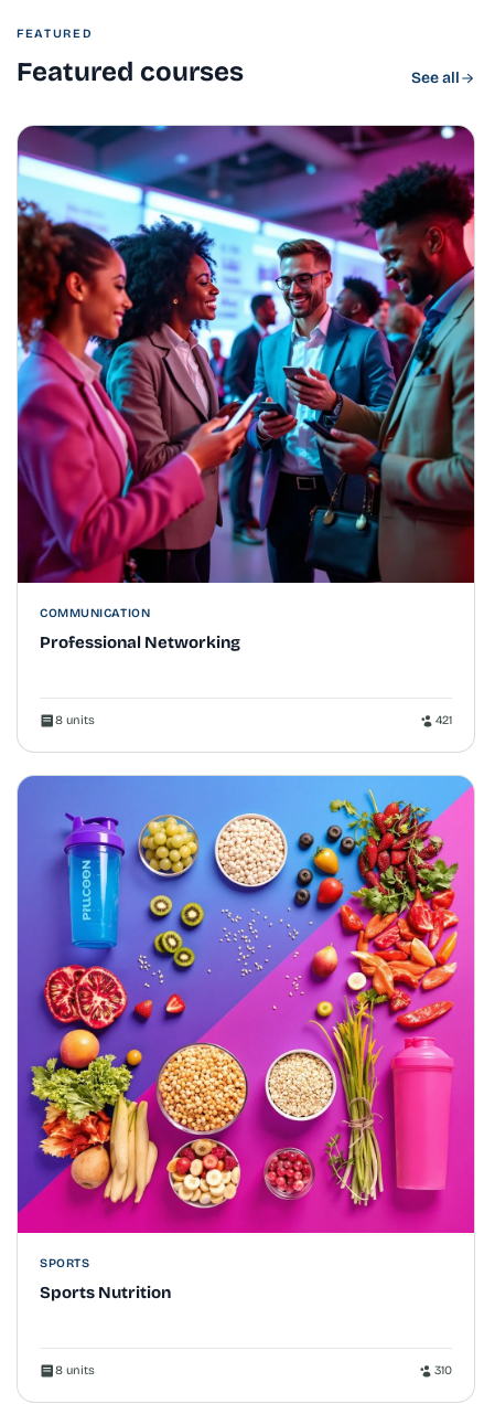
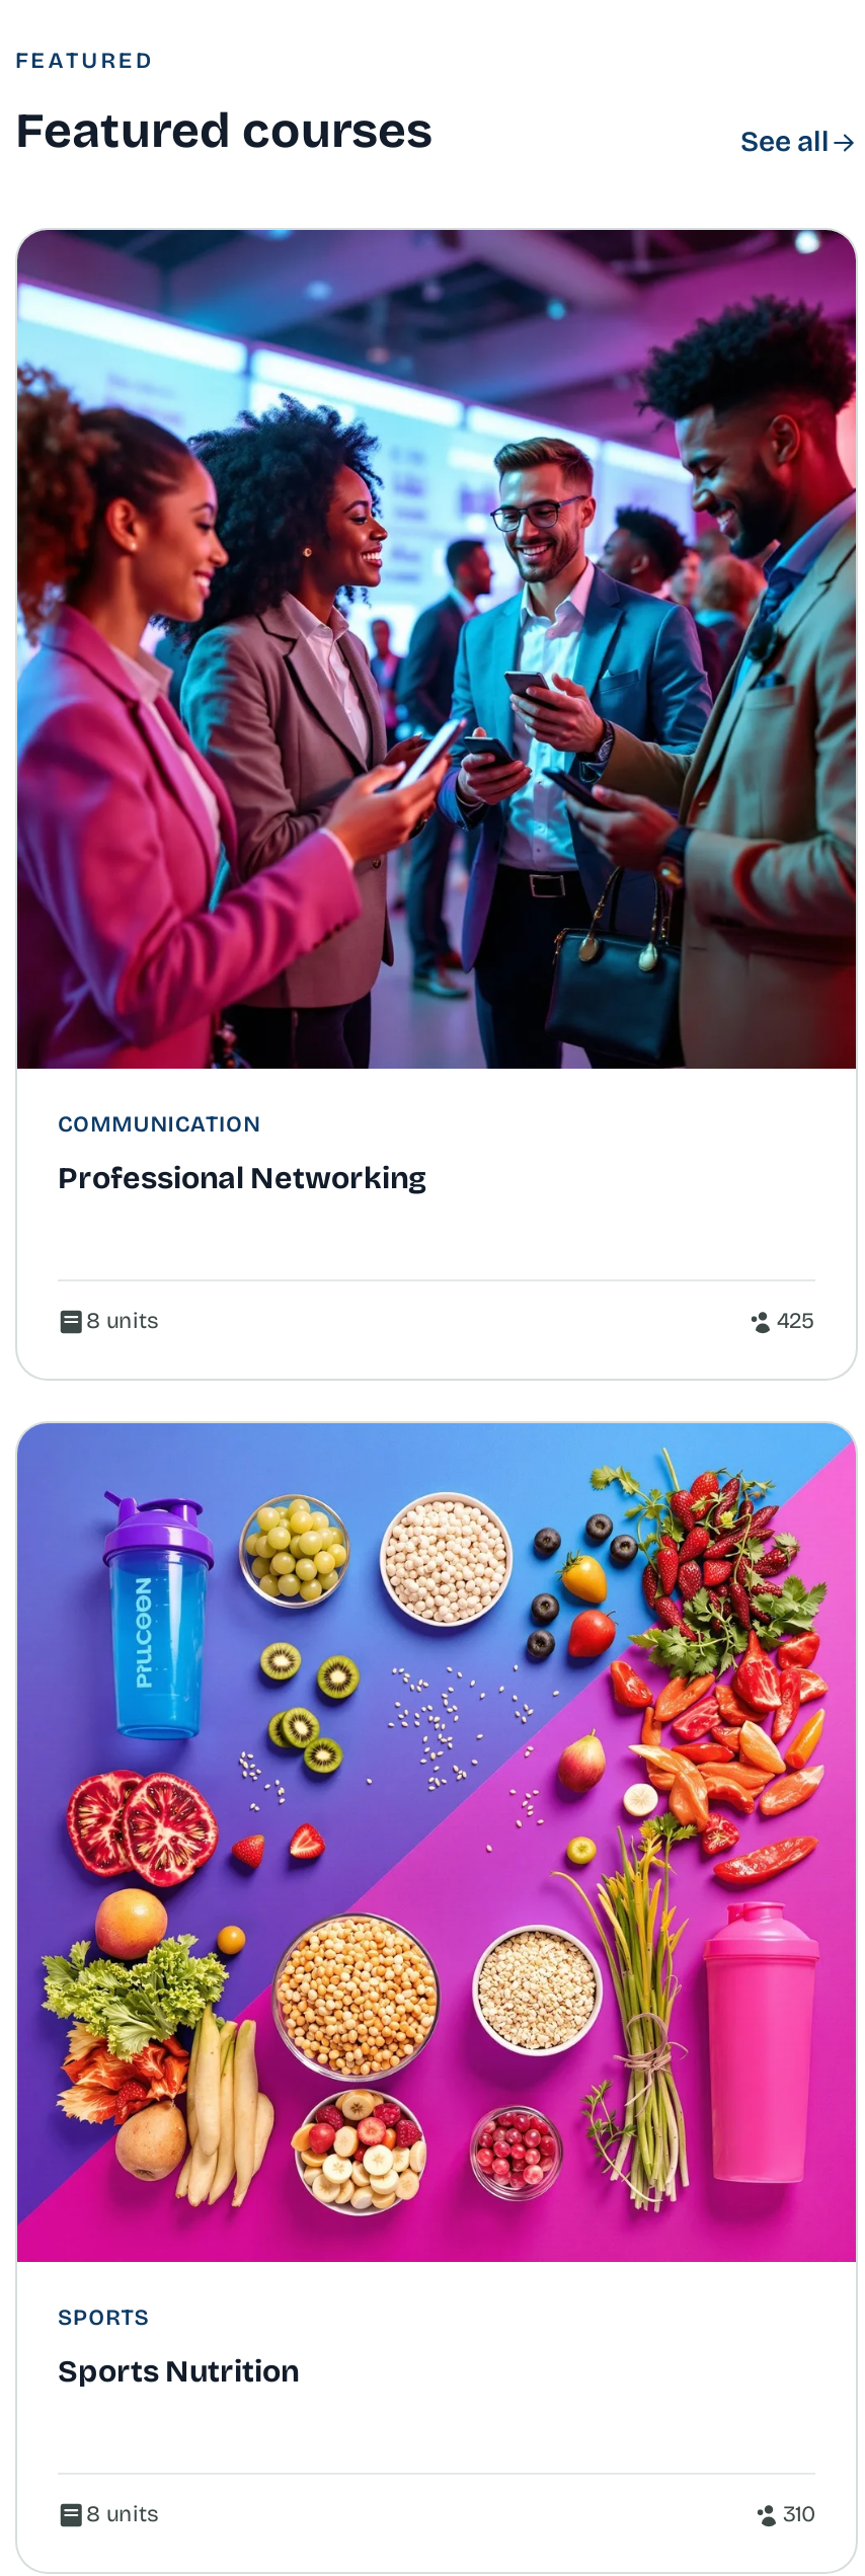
- 421
+ 425
